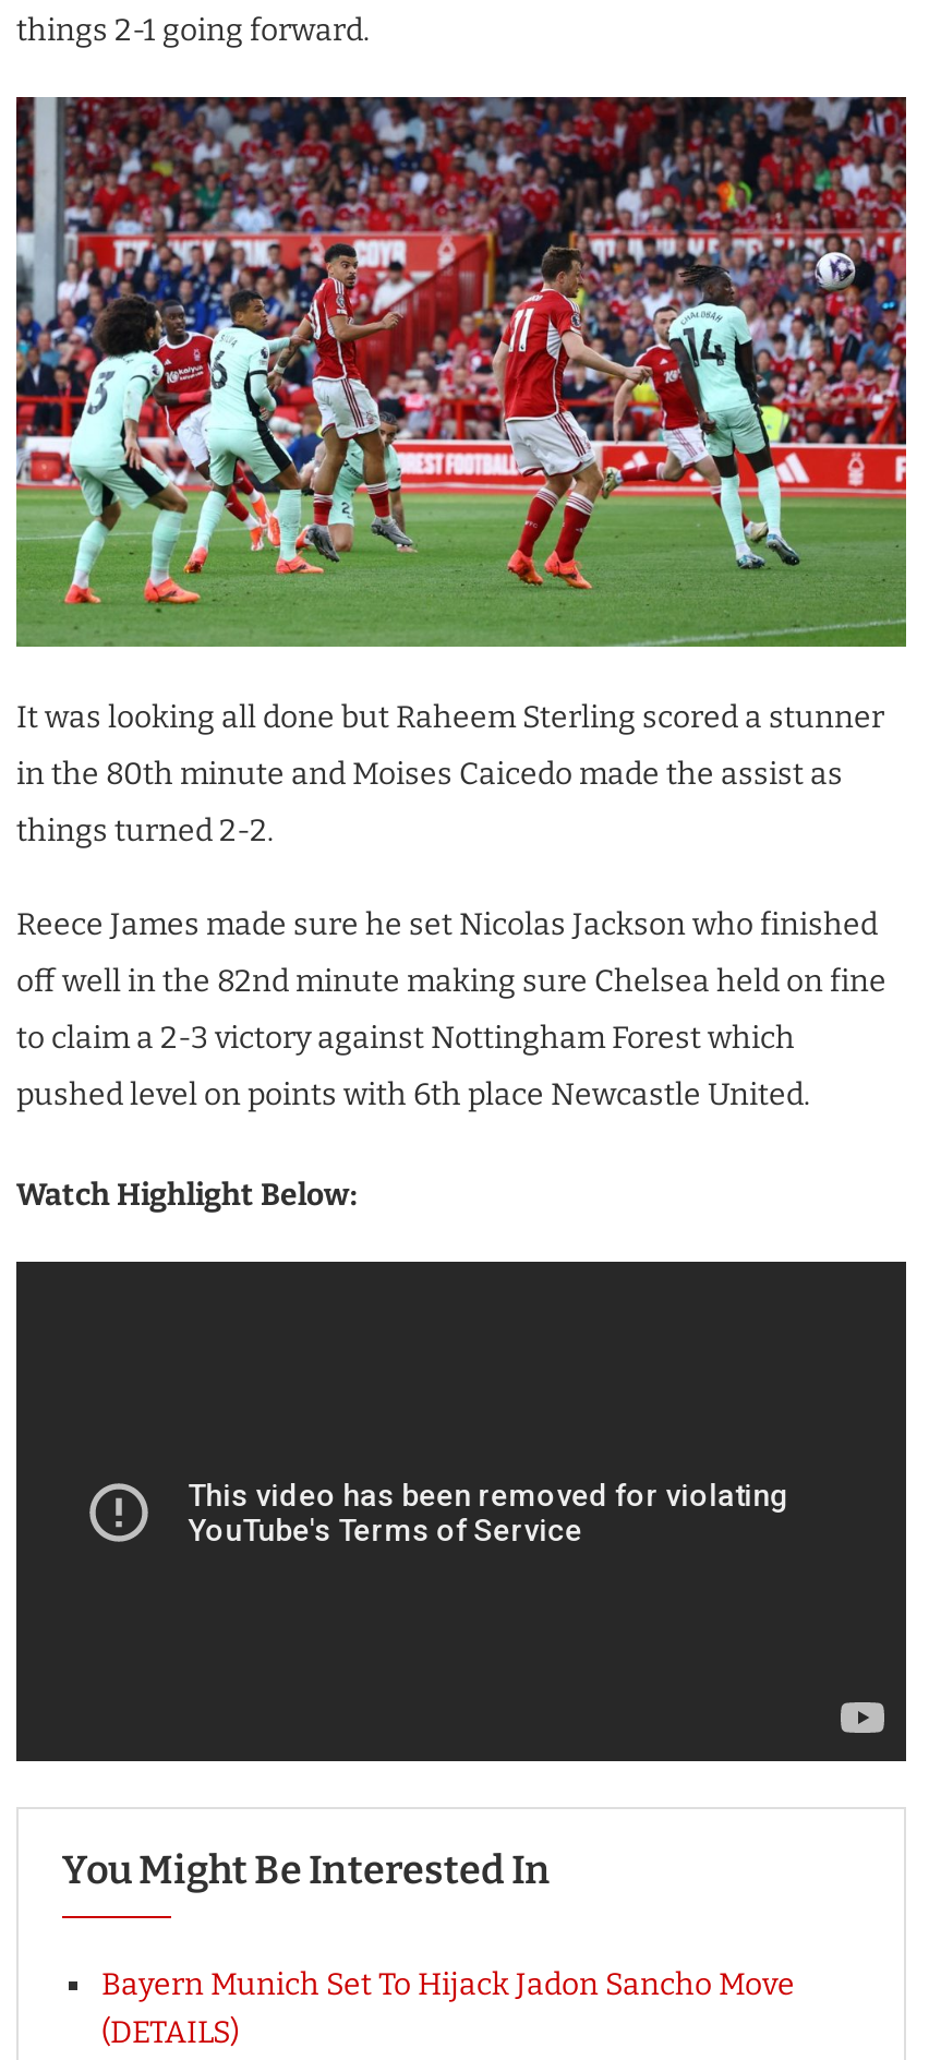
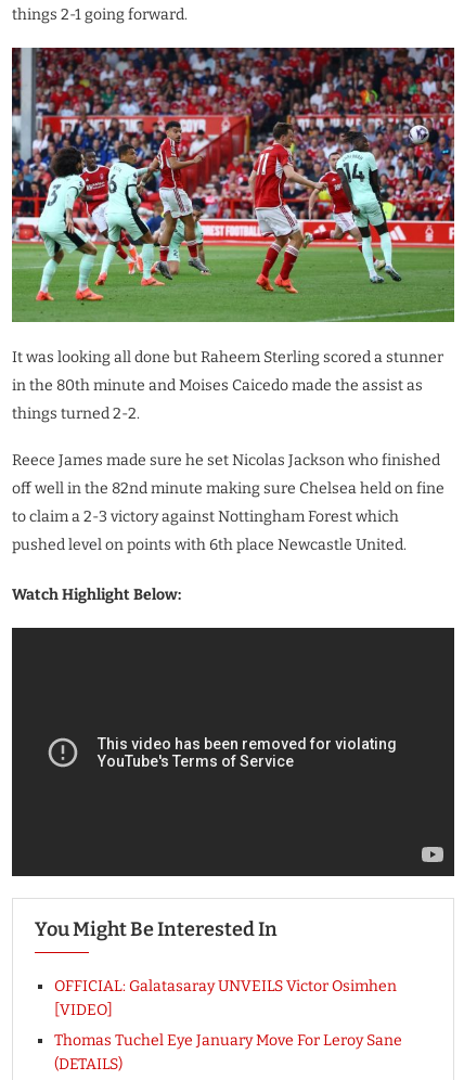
- Bayern Munich Set To Hijack Jadon Sancho Move
+ OFFICIAL: Galatasaray UNVEILS Victor Osimhen
+ [VIDEO]
+ Thomas Tuchel Eye January Move For Leroy Sane
